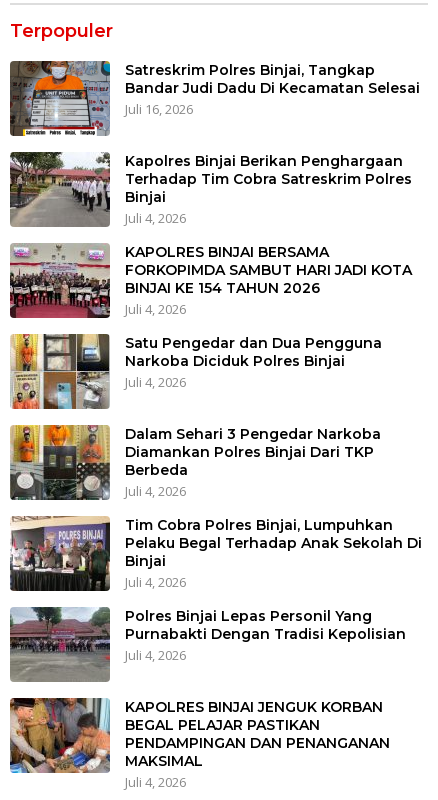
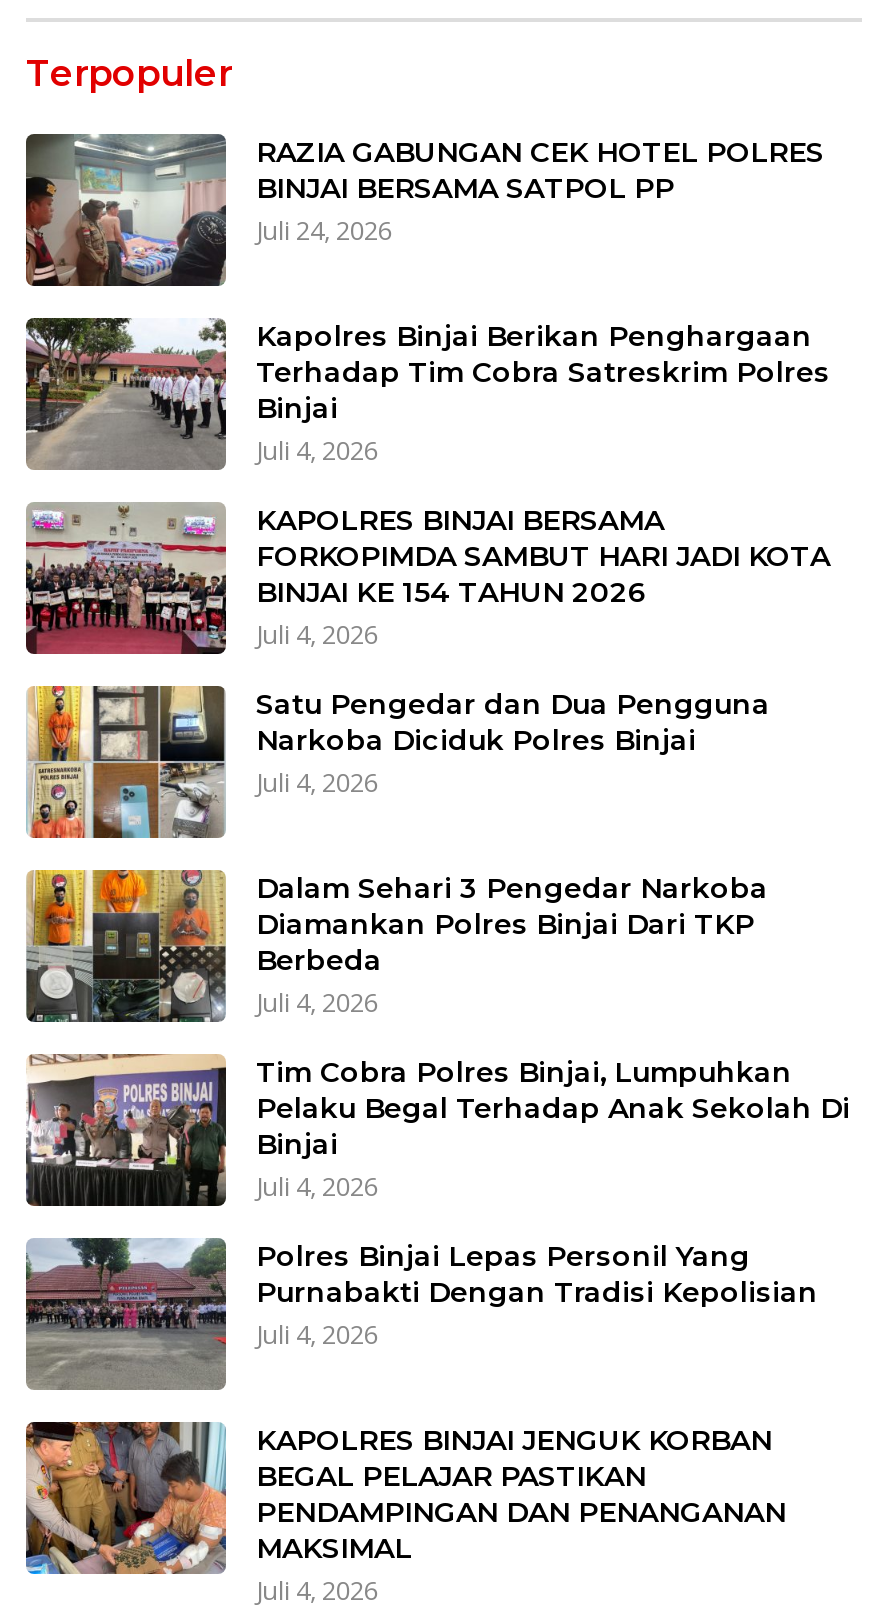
- [image]
- Satreskrim Polres Binjai, Tangkap
- Bandar Judi Dadu Di Kecamatan Selesai
- Juli 16, 2026
+ [image]
+ RAZIA GABUNGAN CEK HOTEL POLRES
+ BINJAI BERSAMA SATPOL PP
+ Juli 24, 2026
